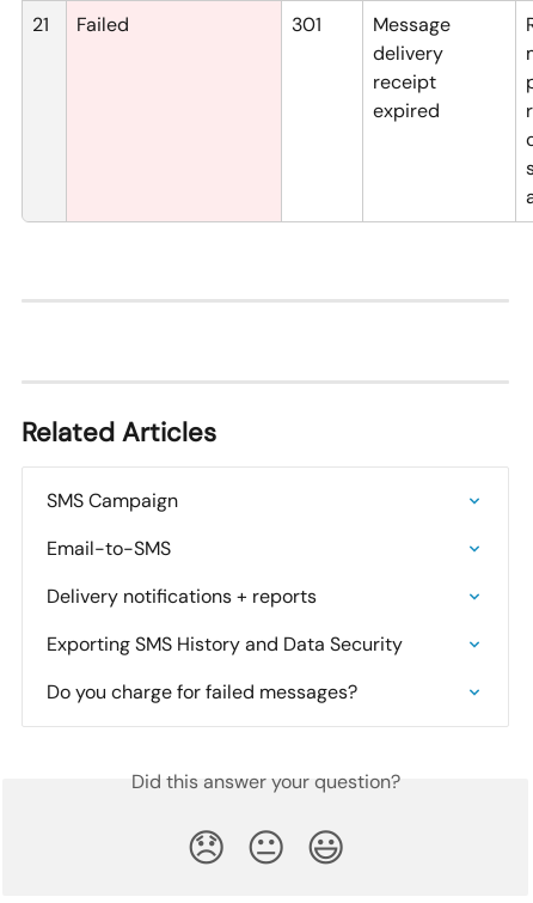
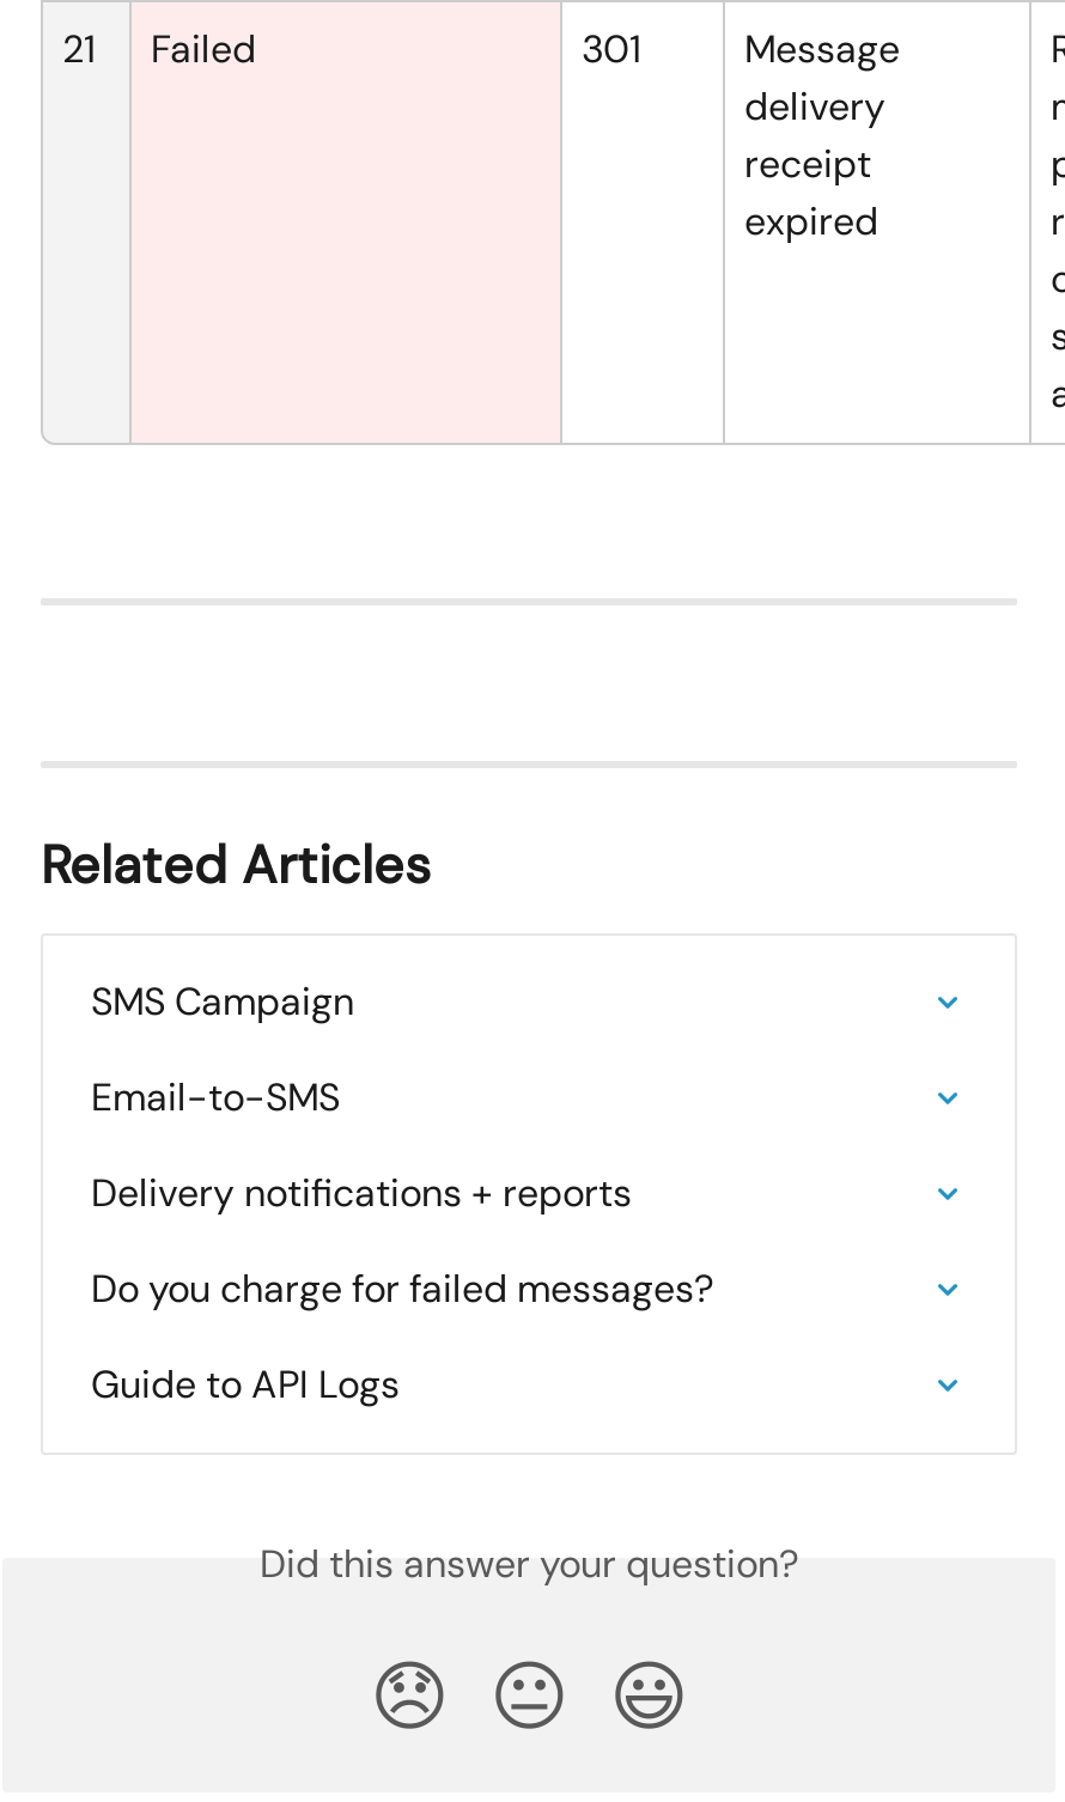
- Exporting SMS History and Data Security

moved up: Do you charge for failed messages?

+ Guide to API Logs
